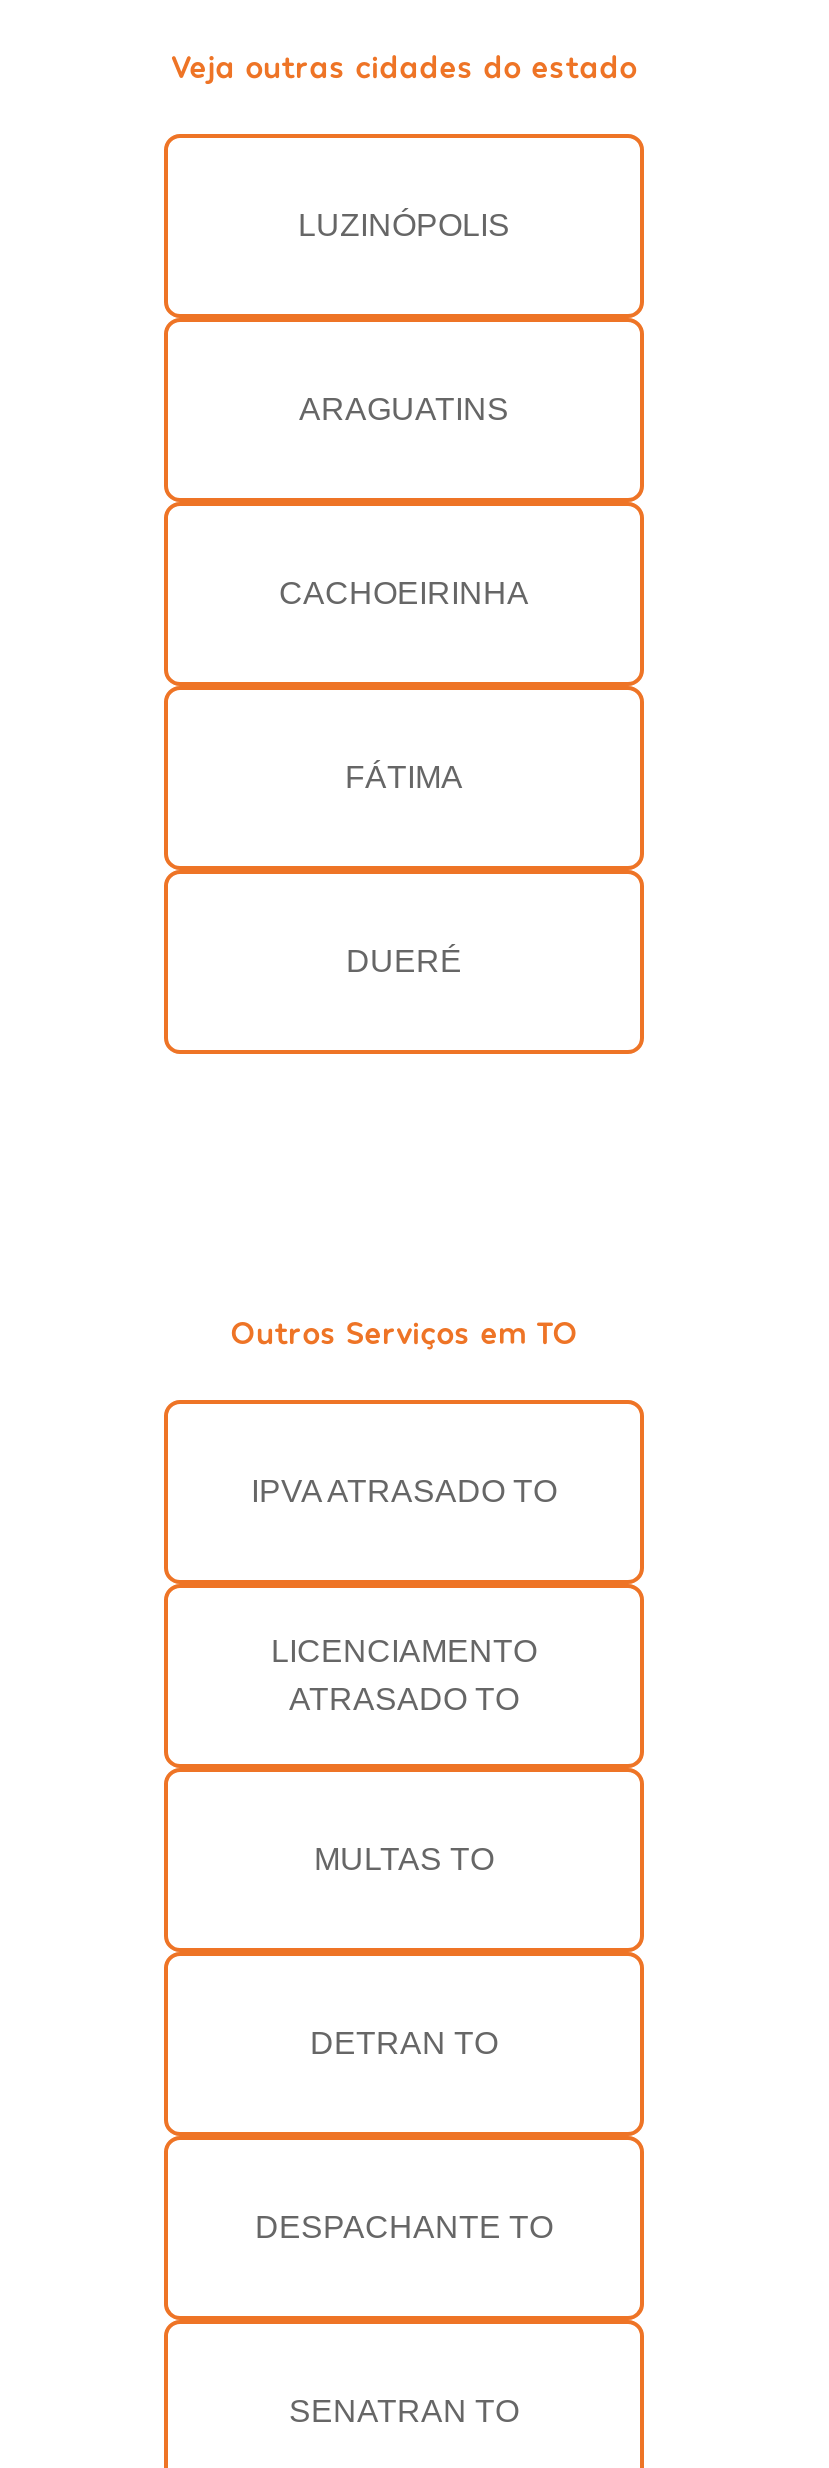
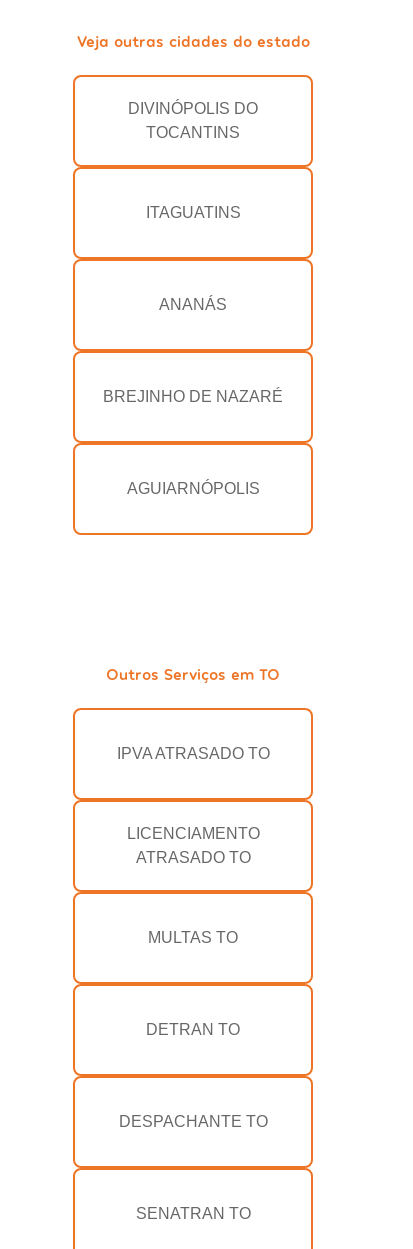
- LUZINÓPOLIS
+ DIVINÓPOLIS DO
+ TOCANTINS

- ARAGUATINS
+ ITAGUATINS

- CACHOEIRINHA
+ ANANÁS

- FÁTIMA
+ BREJINHO DE NAZARÉ

- DUERÉ
+ AGUIARNÓPOLIS
